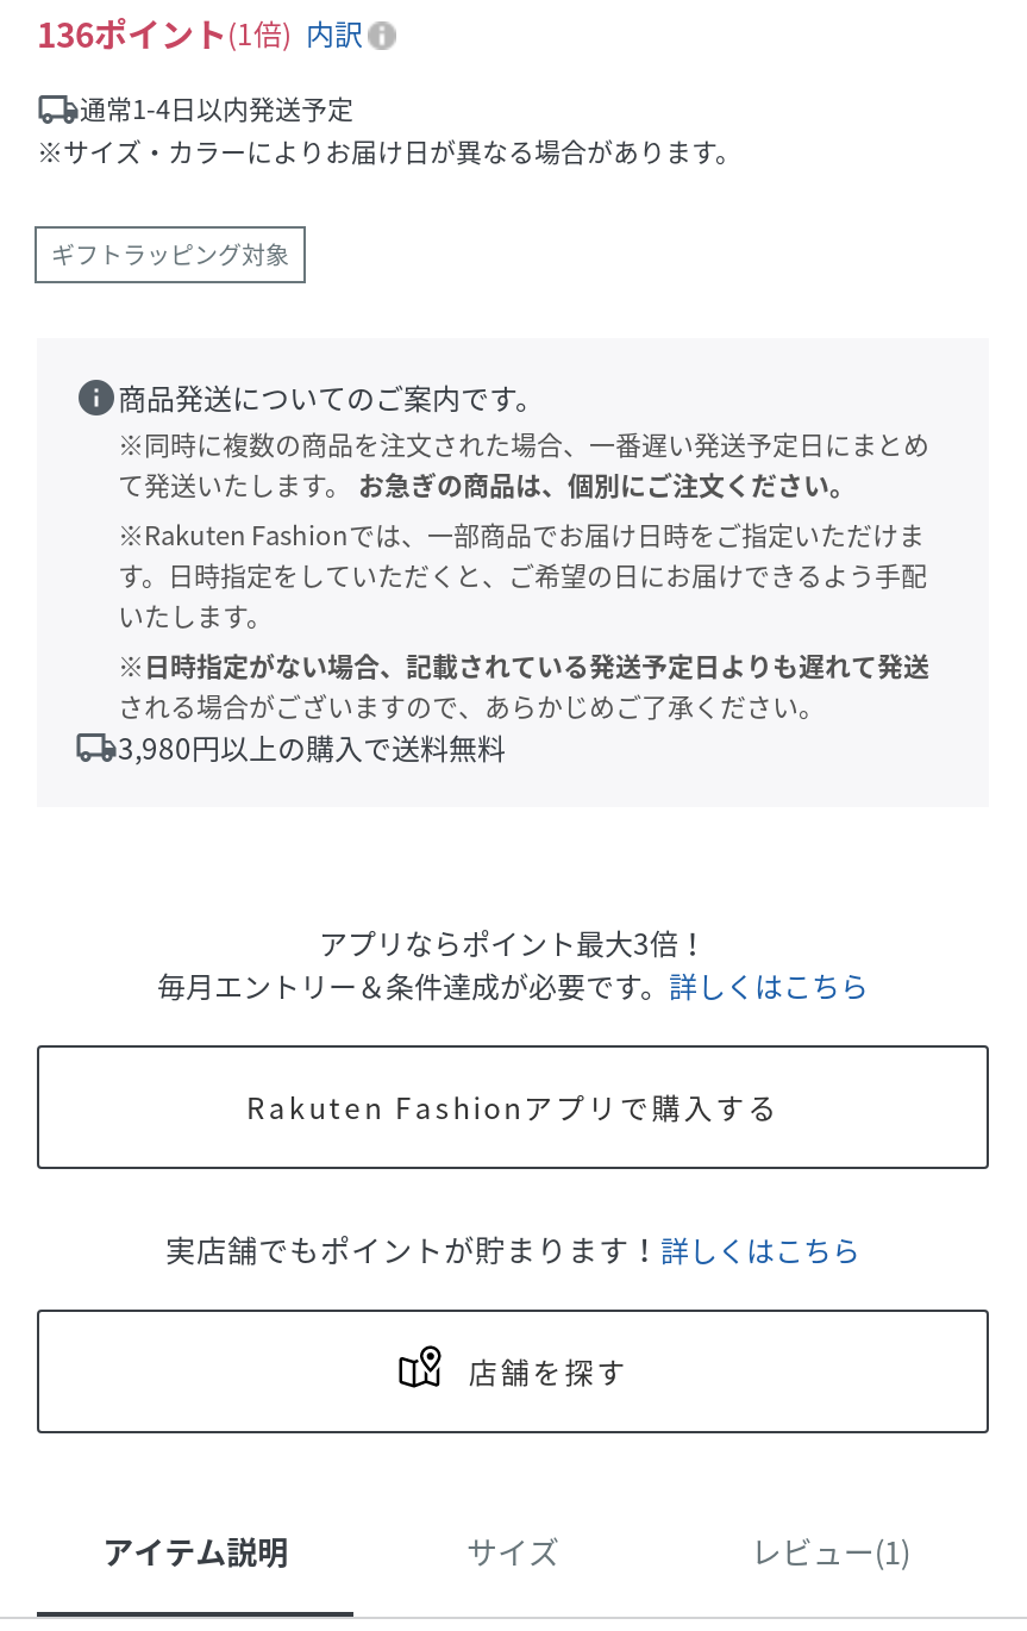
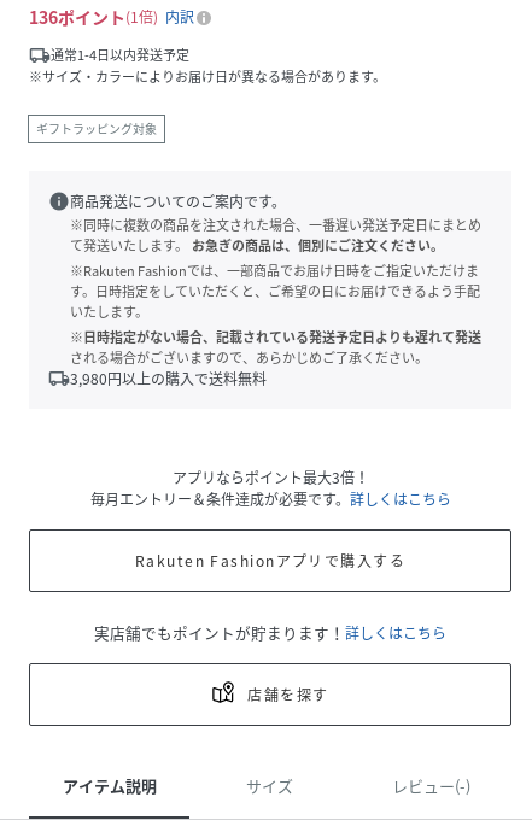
- レビュー(1)
+ レビュー(-)
